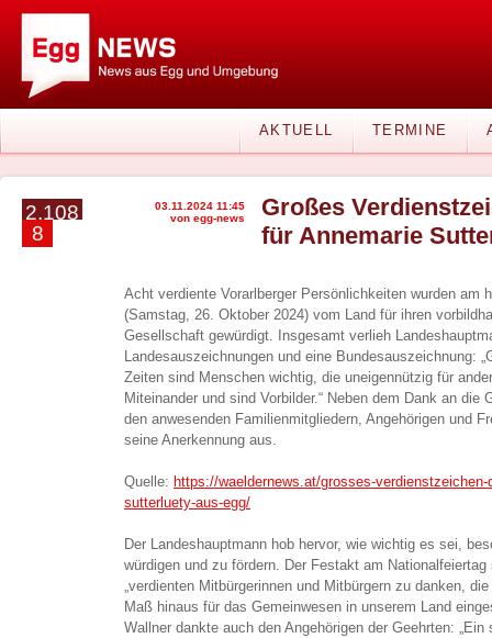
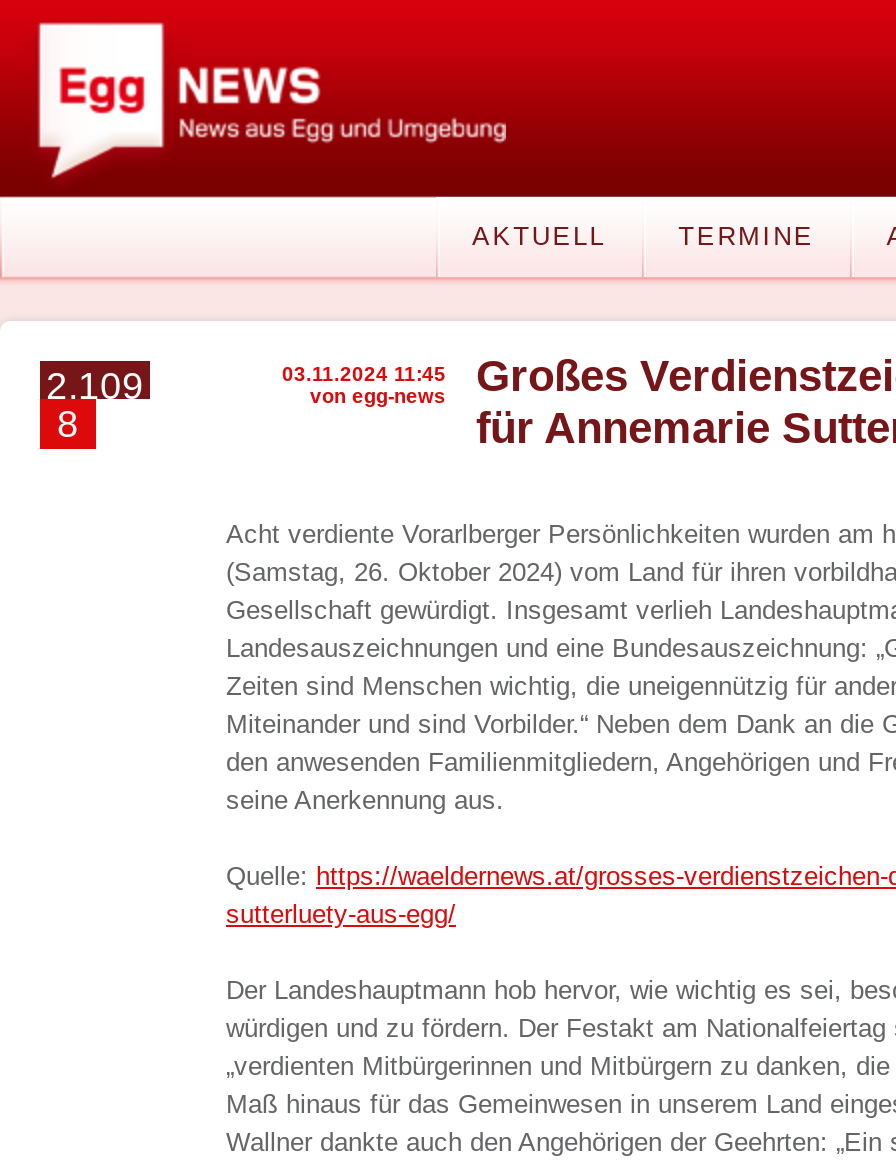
- 2.108
+ 2.109
